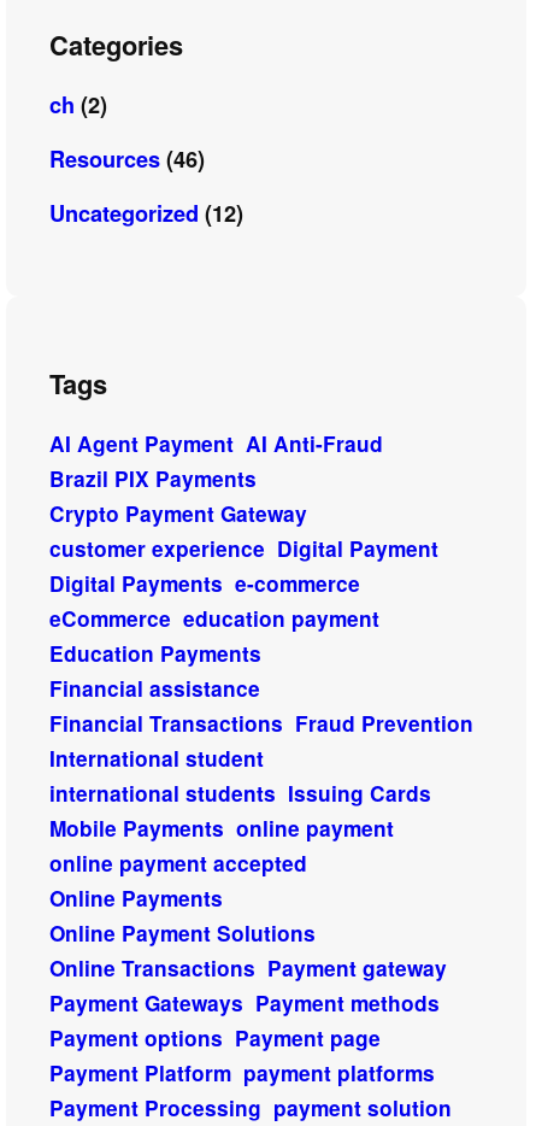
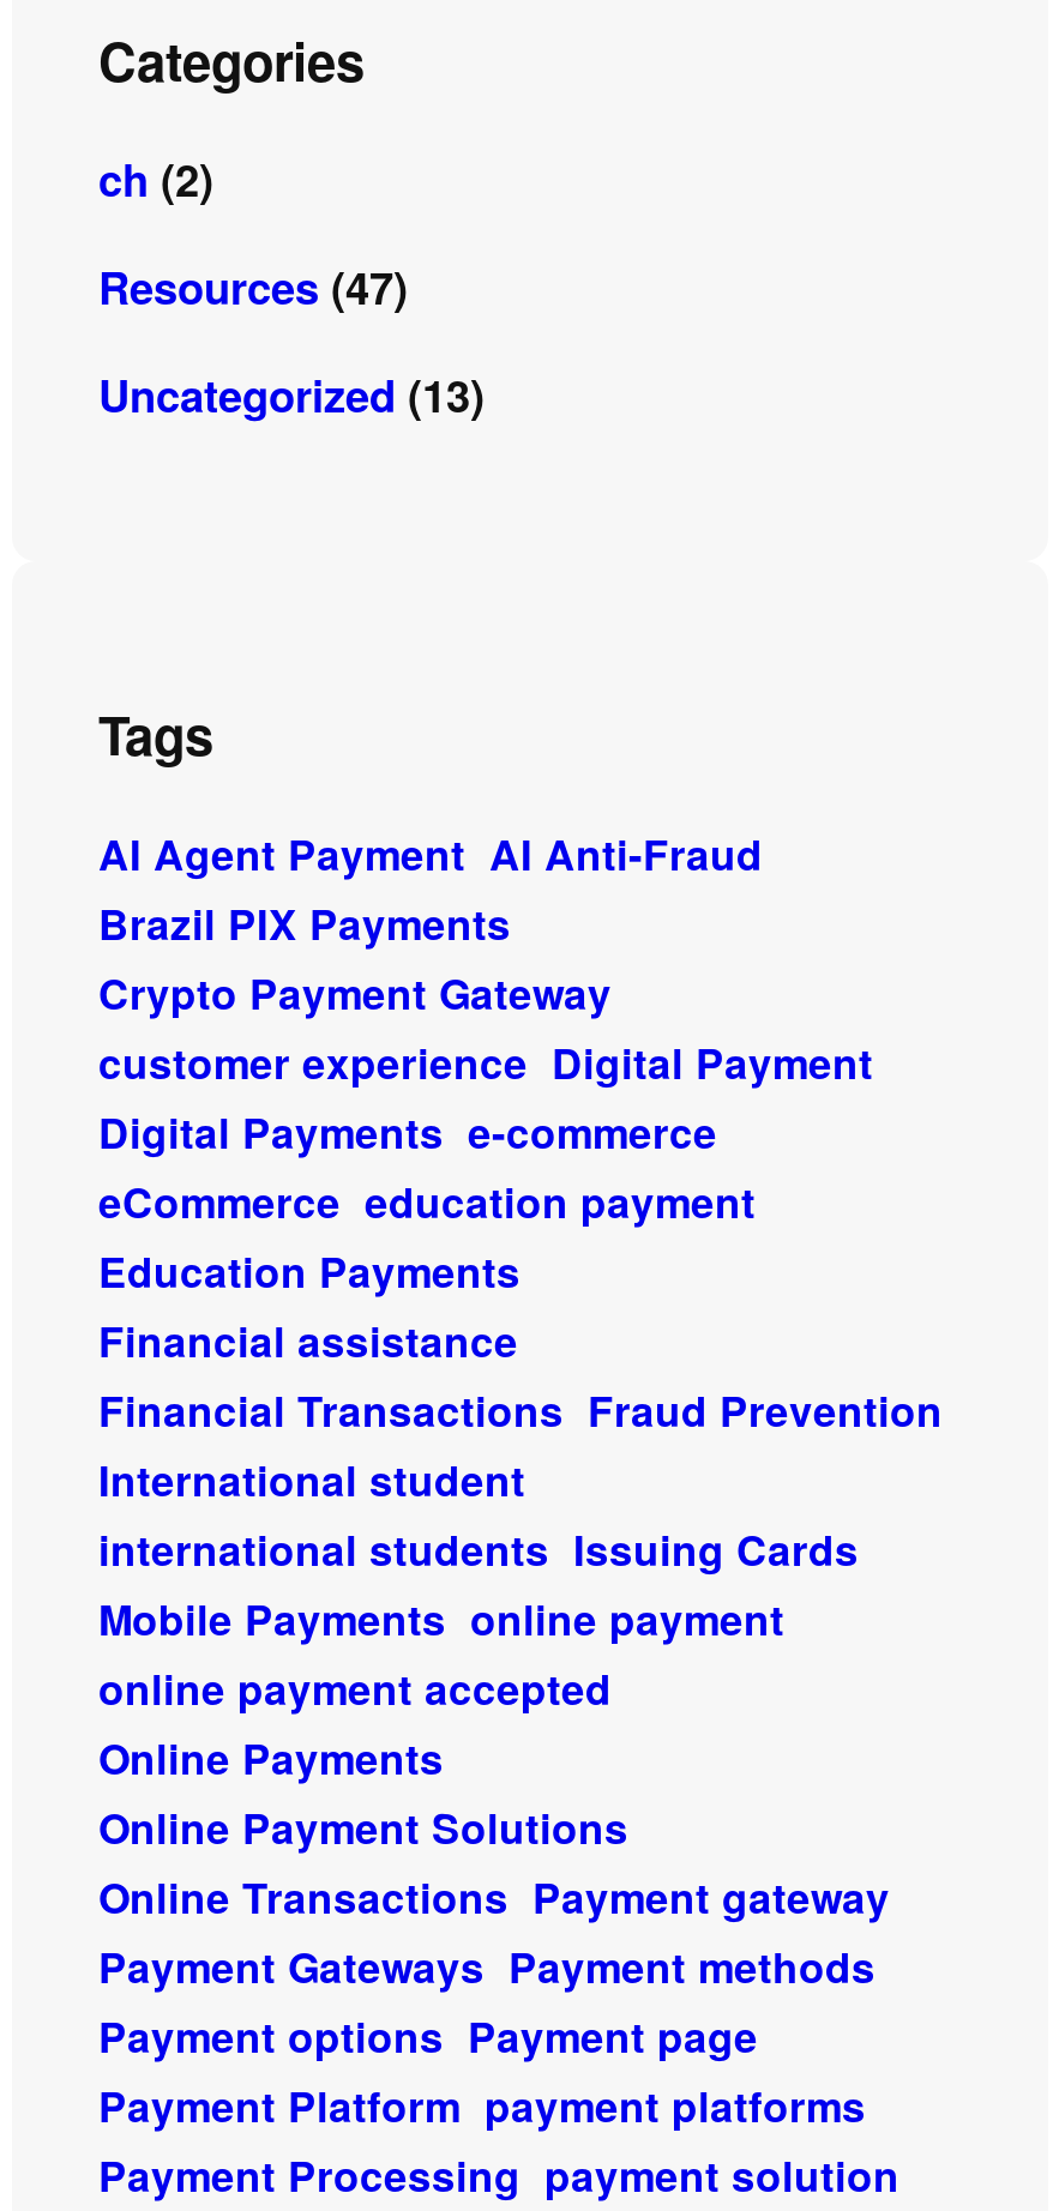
- Resources (46)
+ Resources (47)

- Uncategorized (12)
+ Uncategorized (13)
